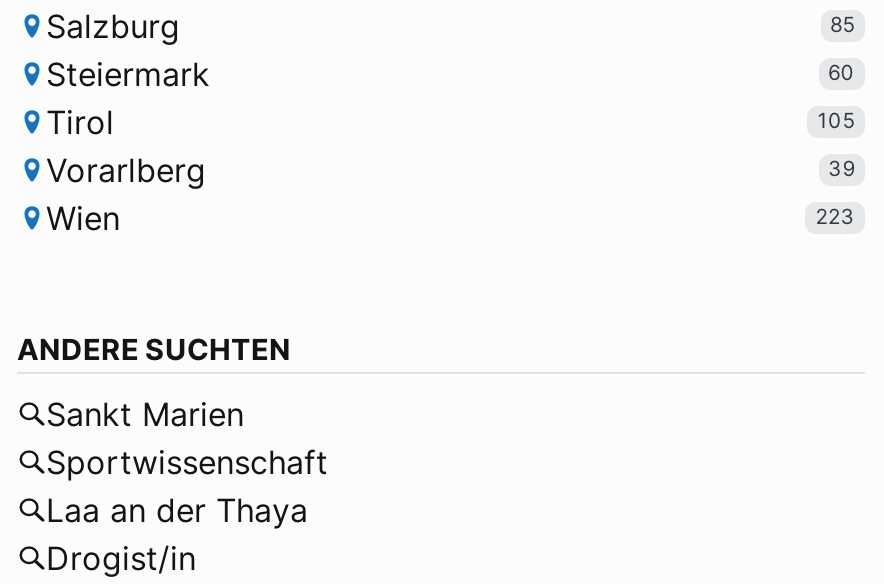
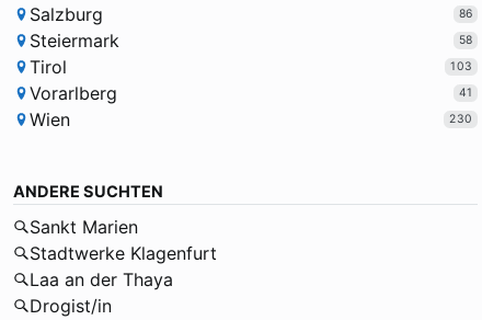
- 85
+ 86

- 60
+ 58

- 105
+ 103

- 39
+ 41

- 223
+ 230

- Sportwissenschaft
+ Stadtwerke Klagenfurt
